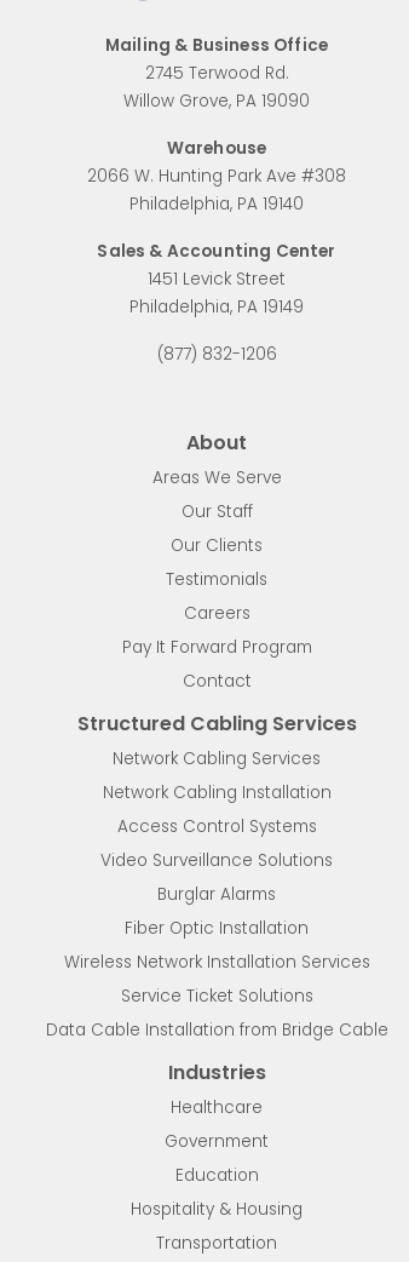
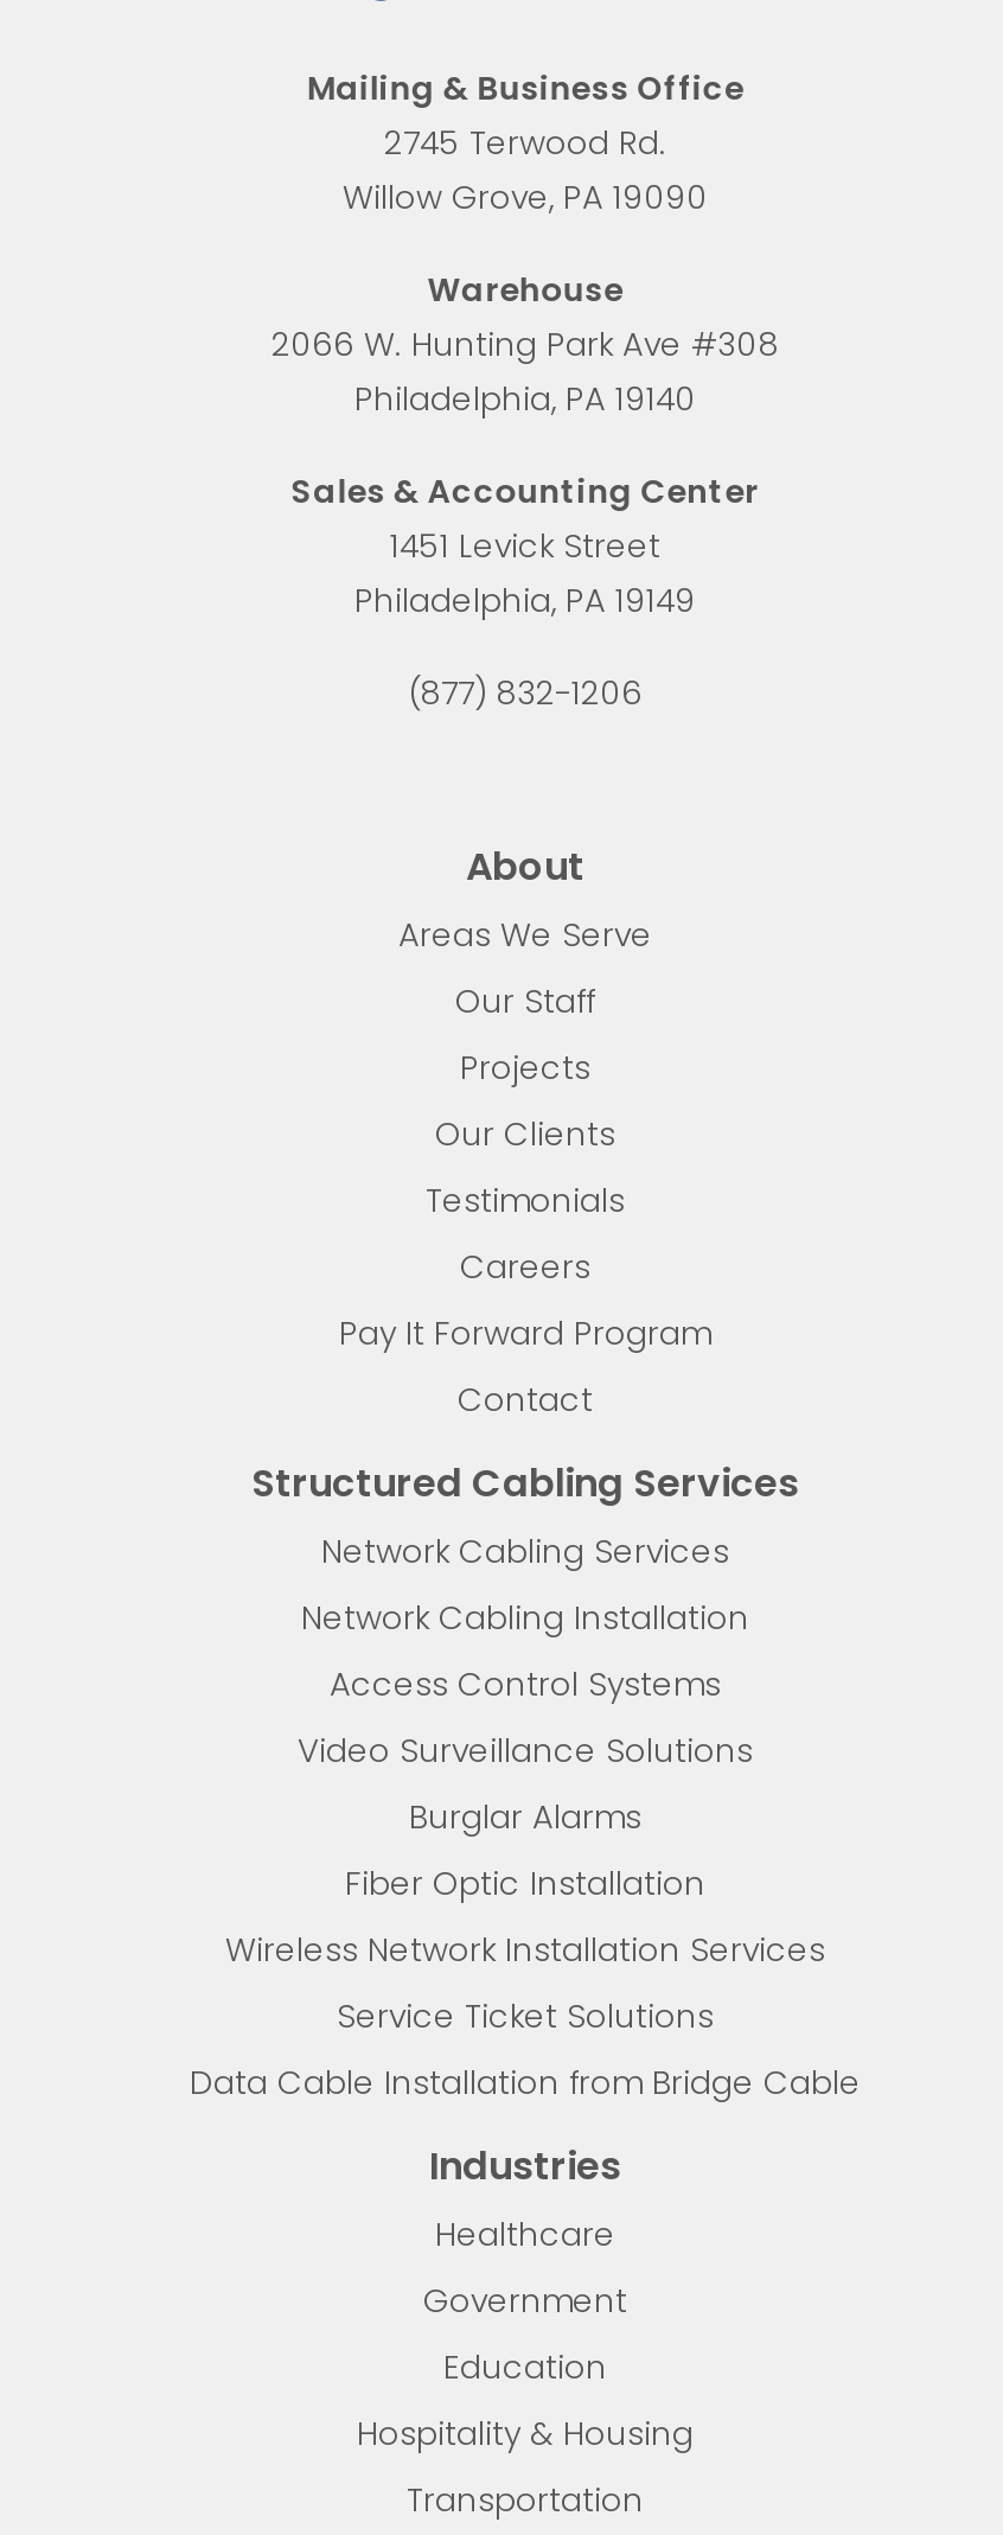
+ Projects
